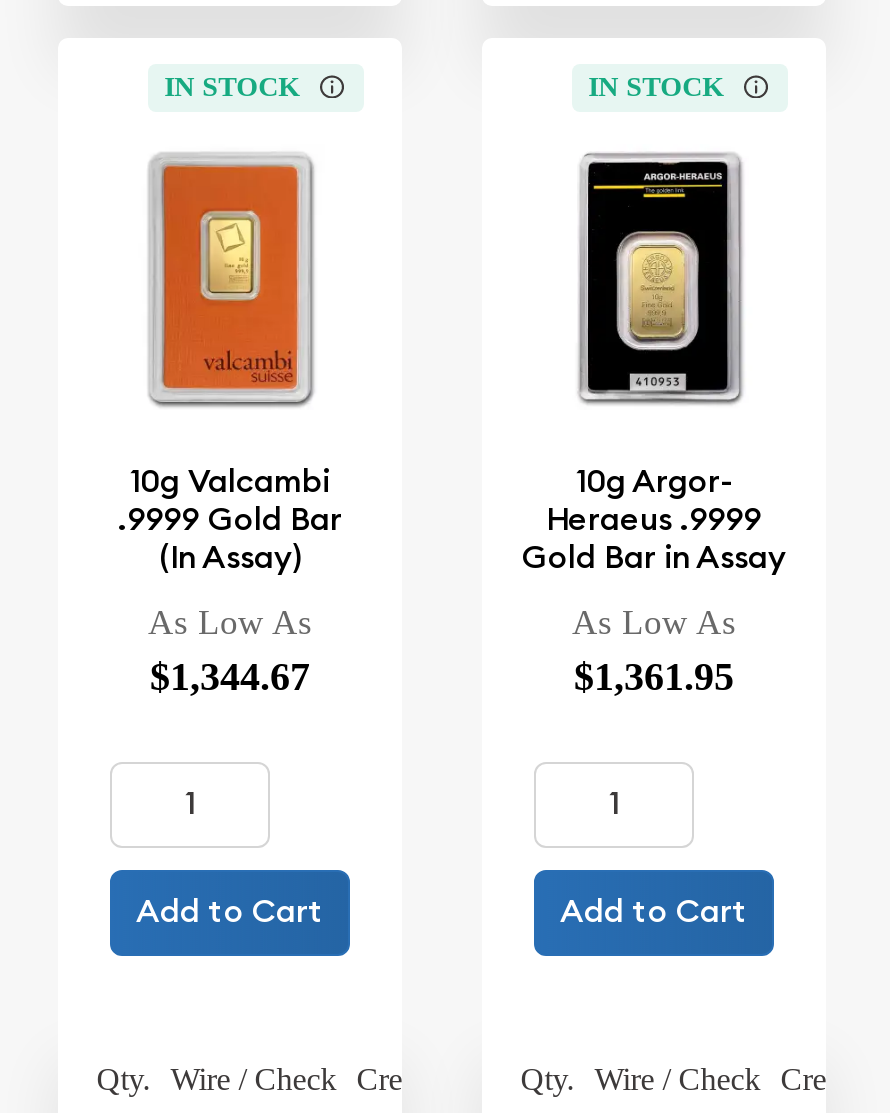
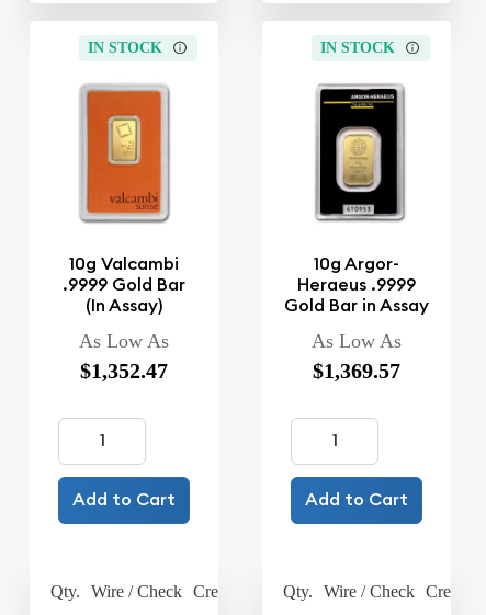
- $1,344.67
+ $1,352.47

- $1,361.95
+ $1,369.57
